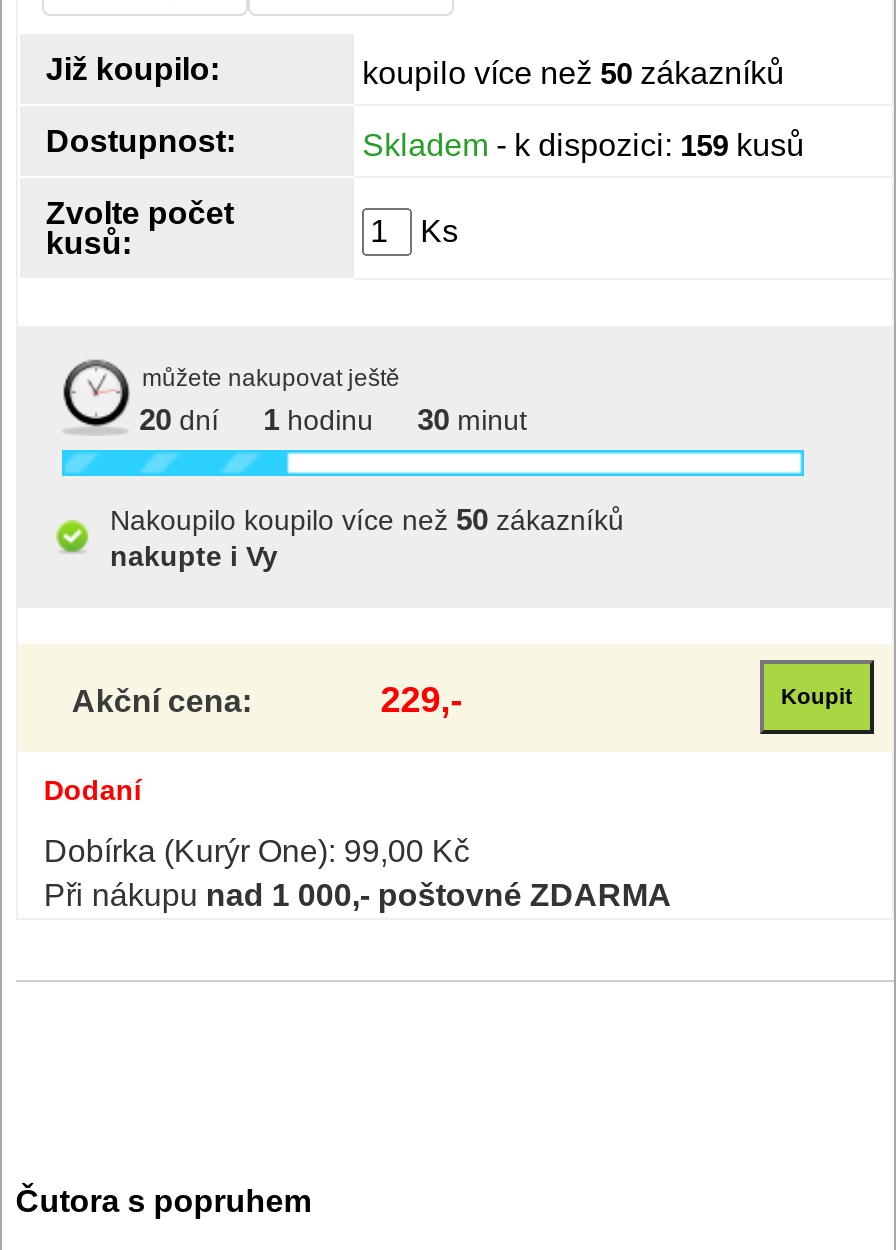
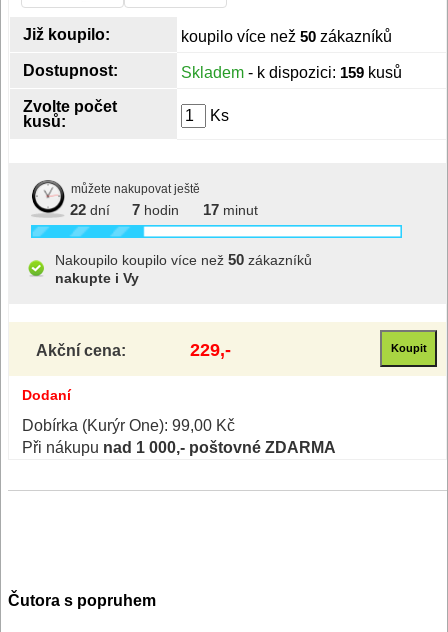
- 20 dní
- 1 hodinu
- 30 minut
+ 22 dní
+ 7 hodin
+ 17 minut
